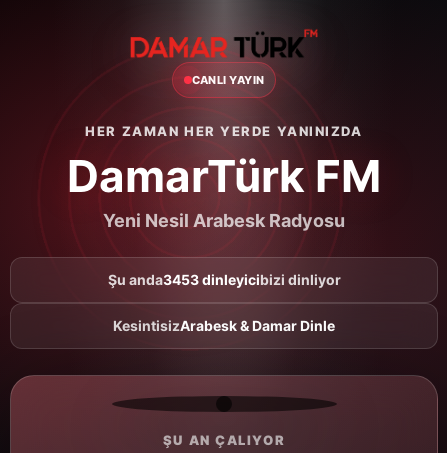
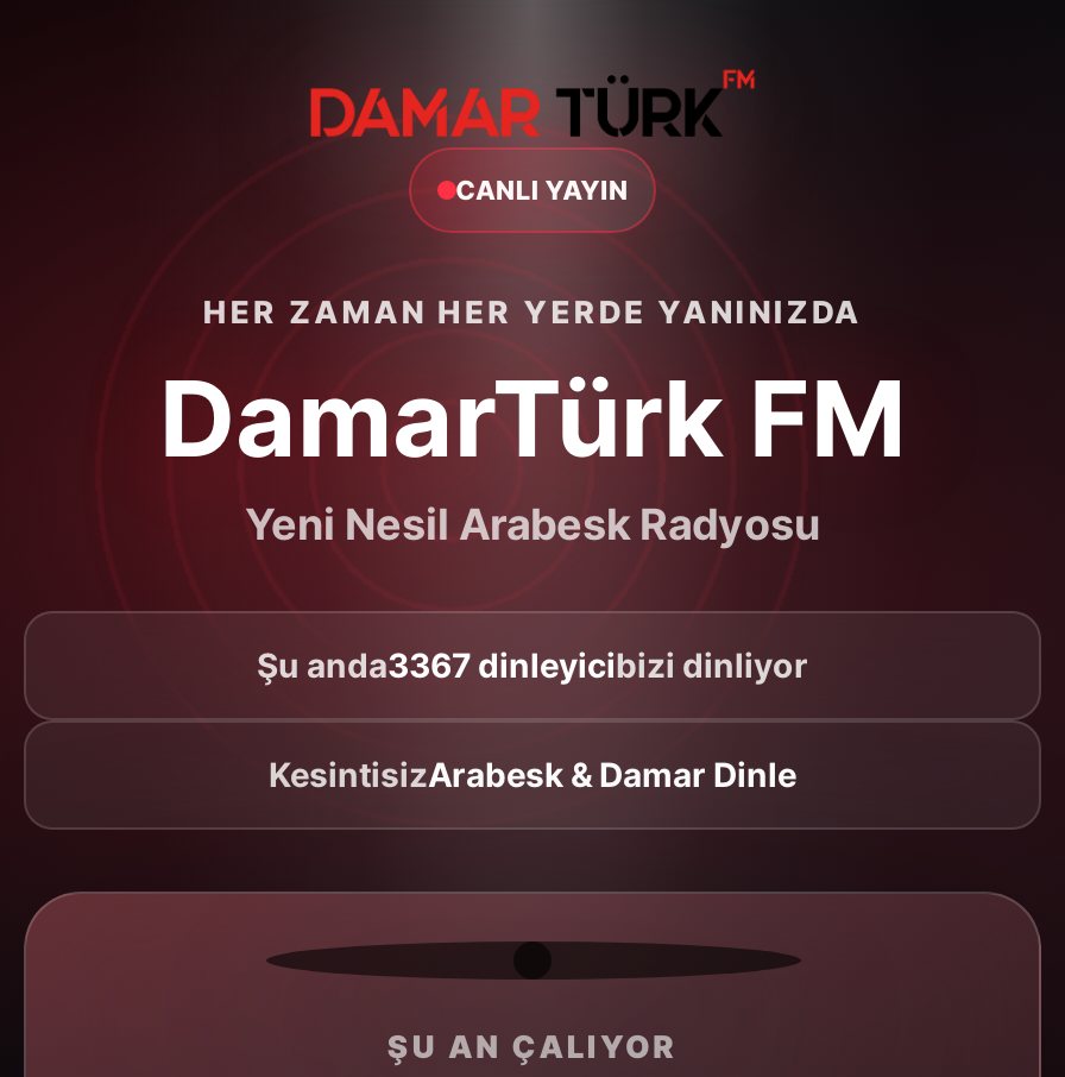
- Şu anda3453 dinleyicibizi dinliyor
+ Şu anda3367 dinleyicibizi dinliyor
